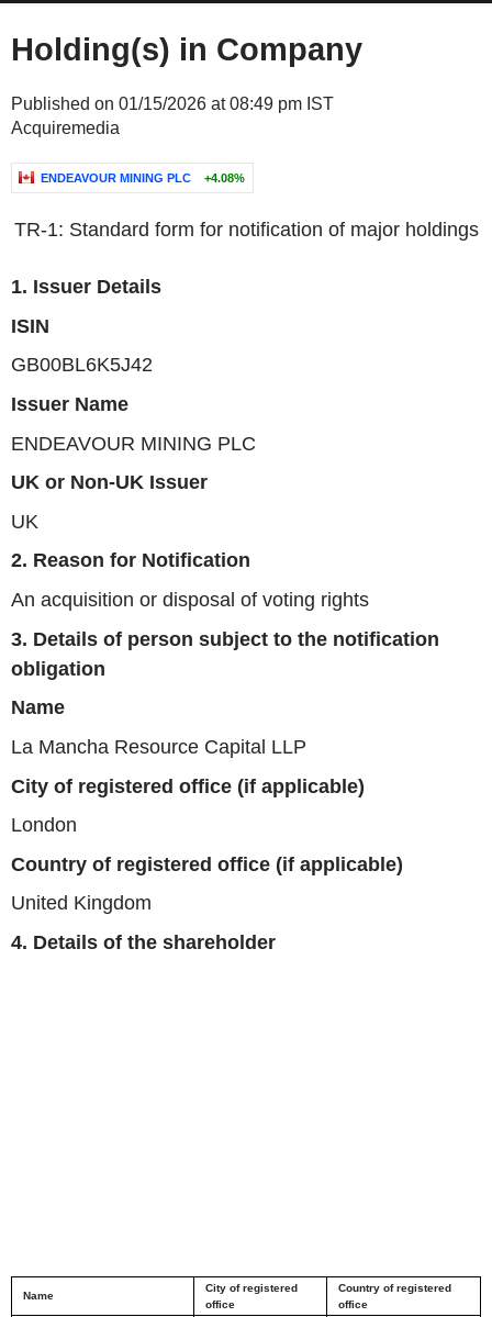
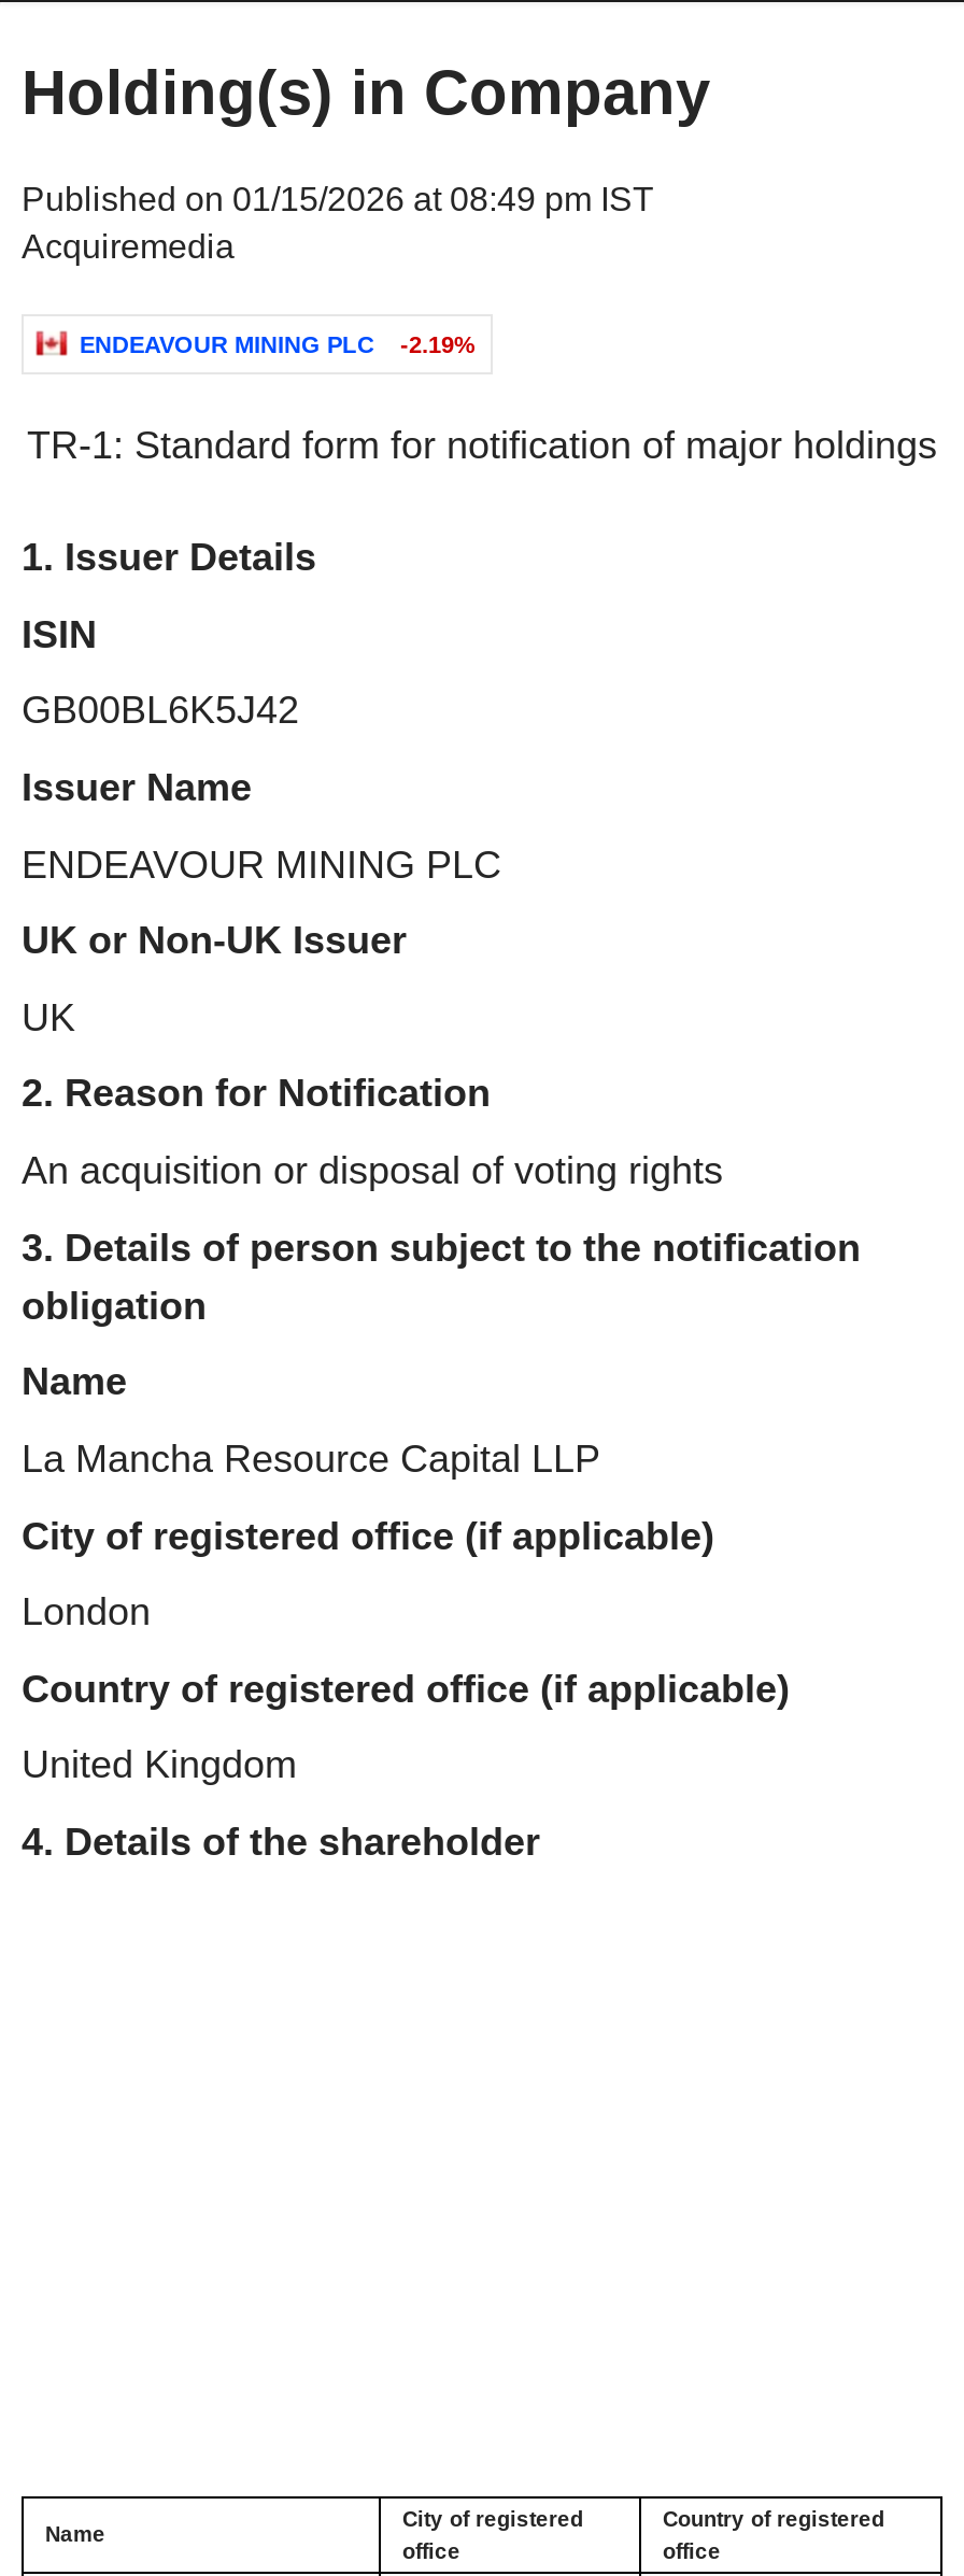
- ENDEAVOUR MINING PLC +4.08%
+ ENDEAVOUR MINING PLC -2.19%
